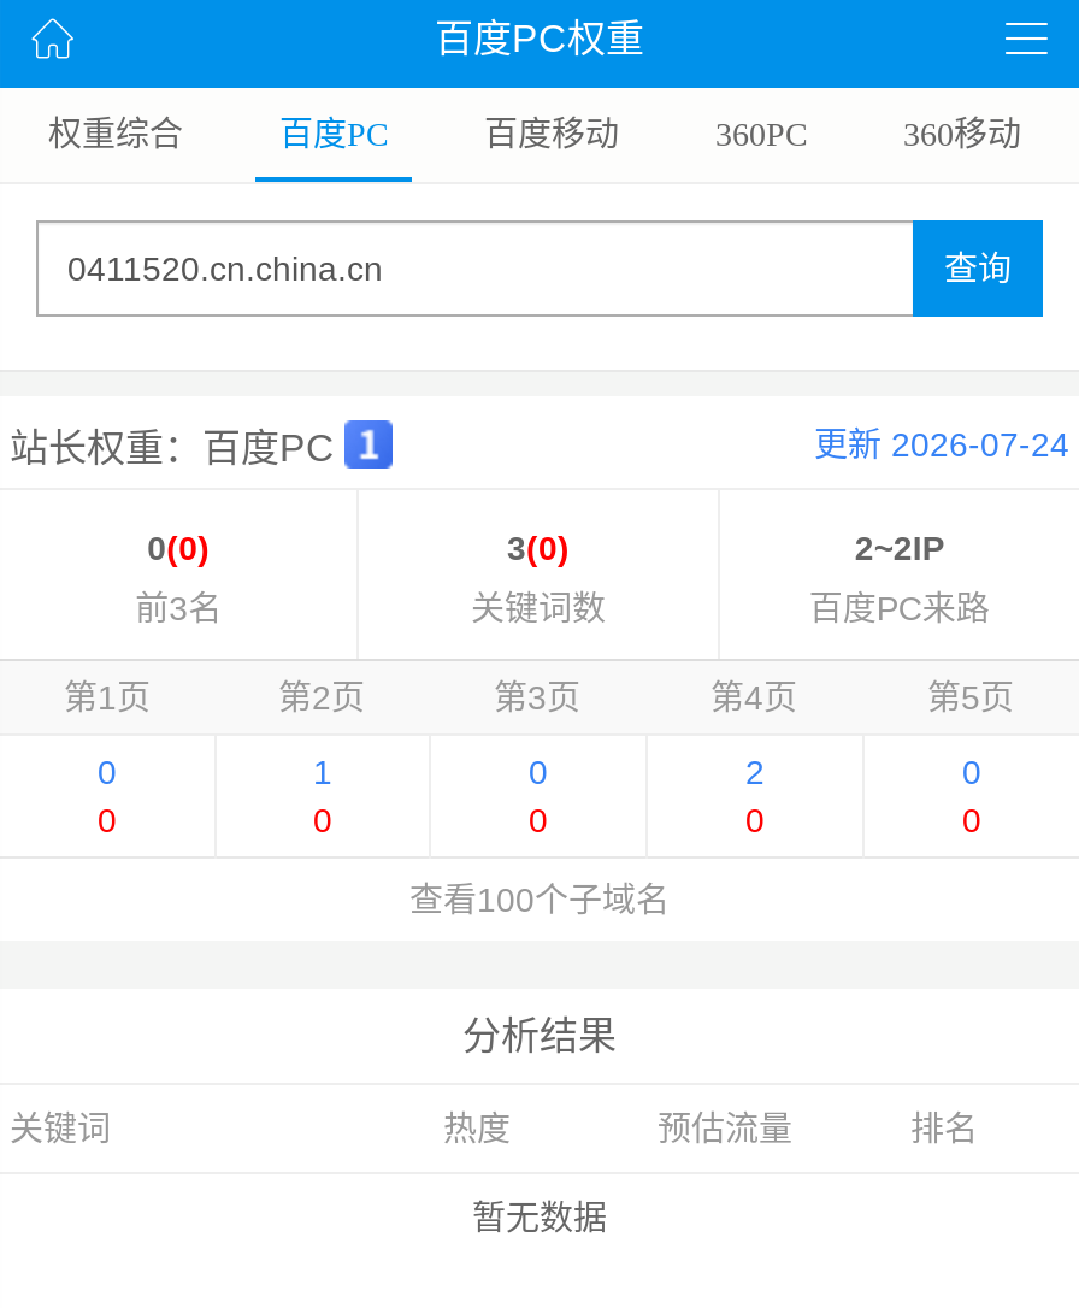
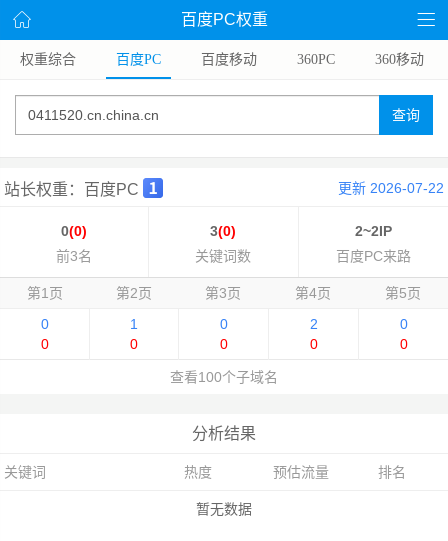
- 更新 2026-07-24
+ 更新 2026-07-22
